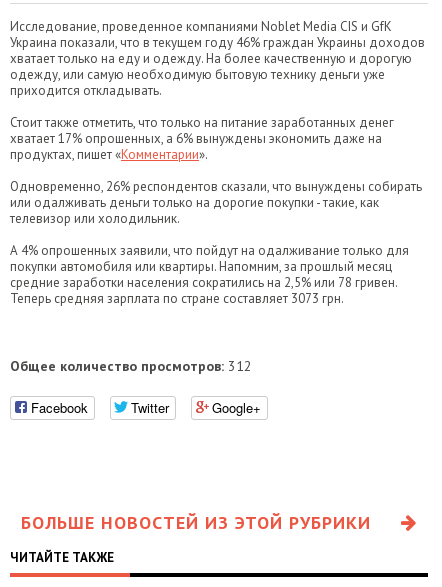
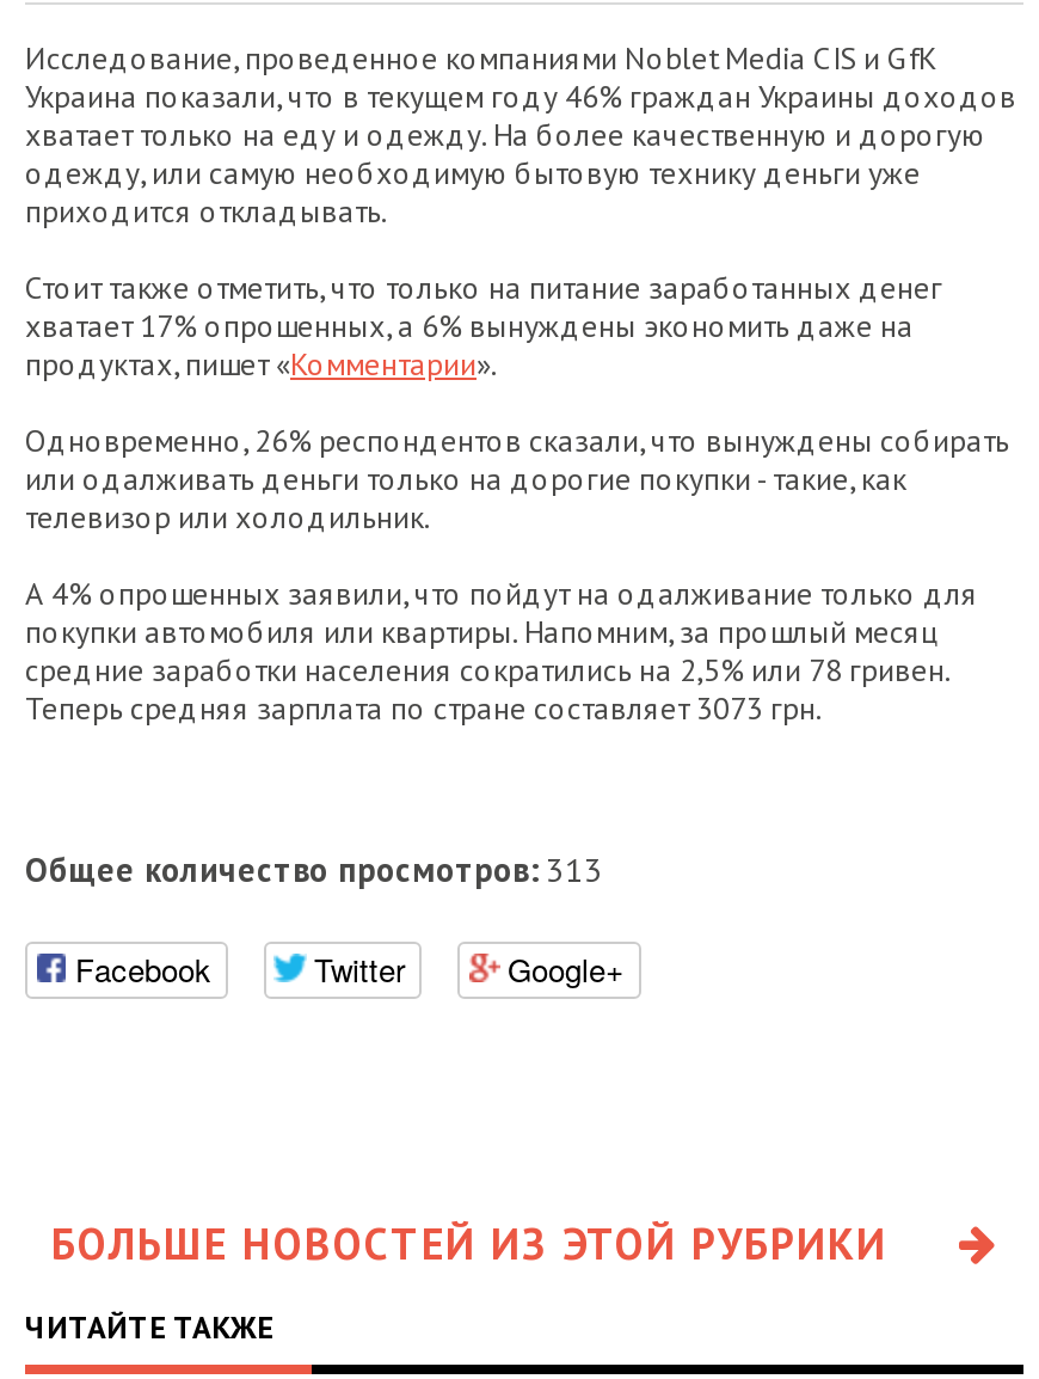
- Общее количество просмотров: 312
+ Общее количество просмотров: 313
